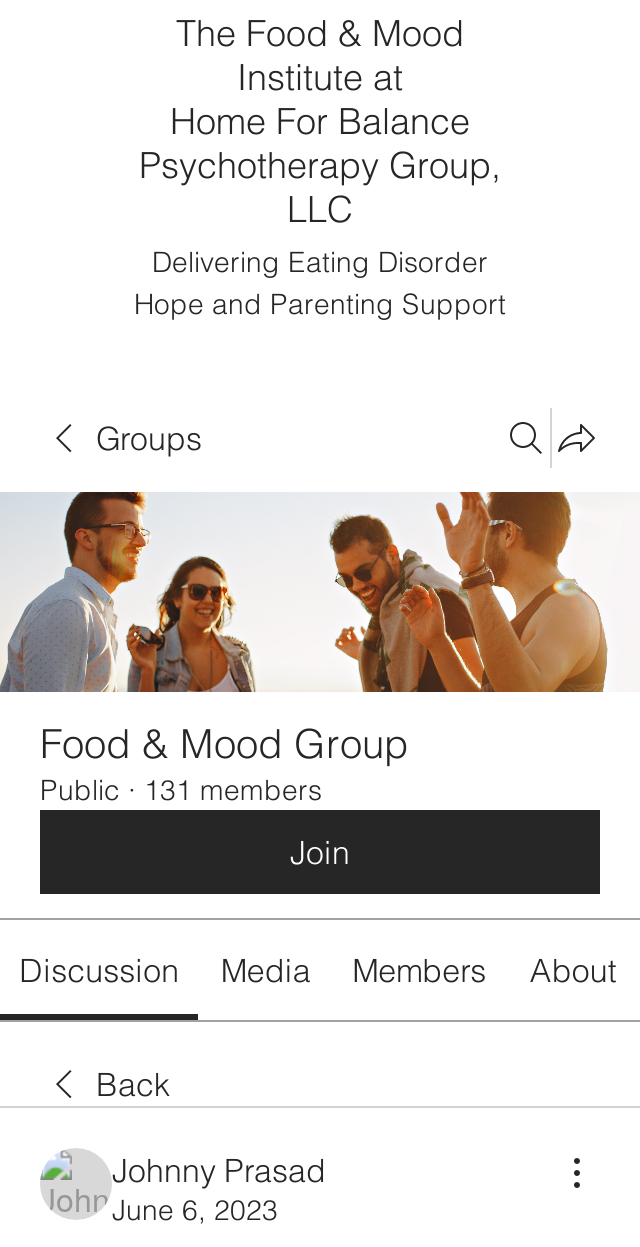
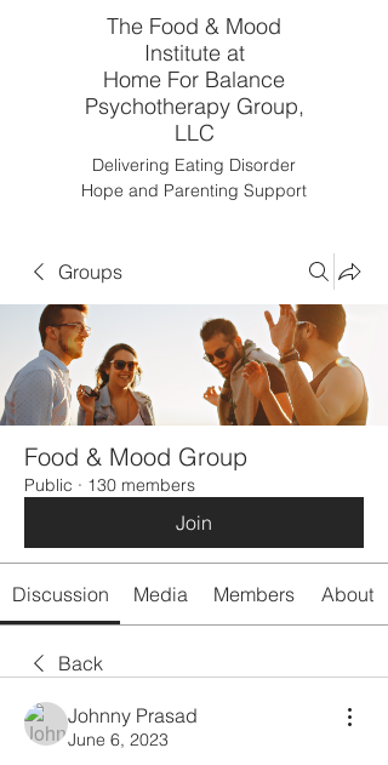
- Public · 131 members
+ Public · 130 members
